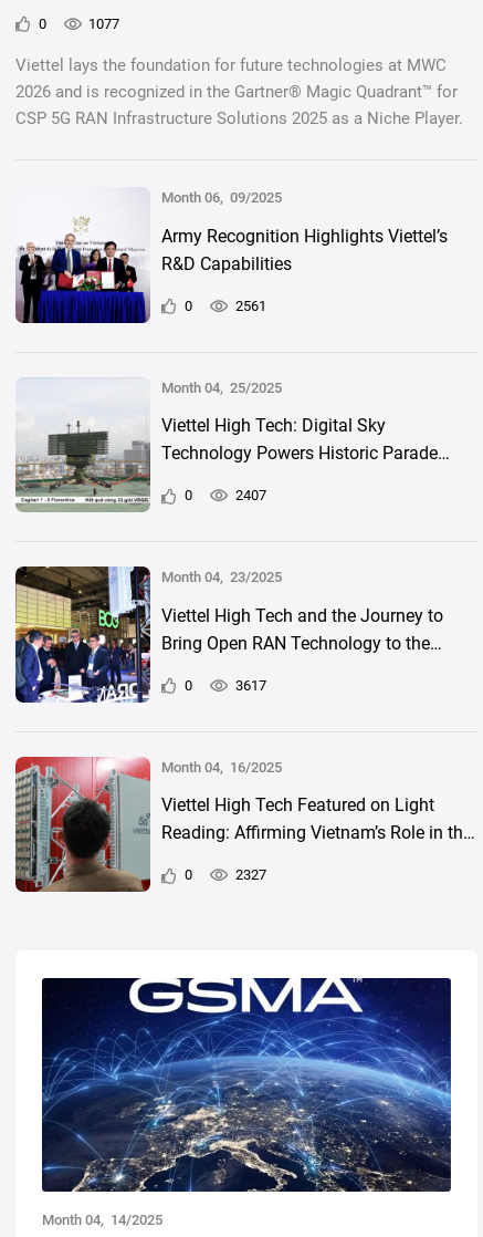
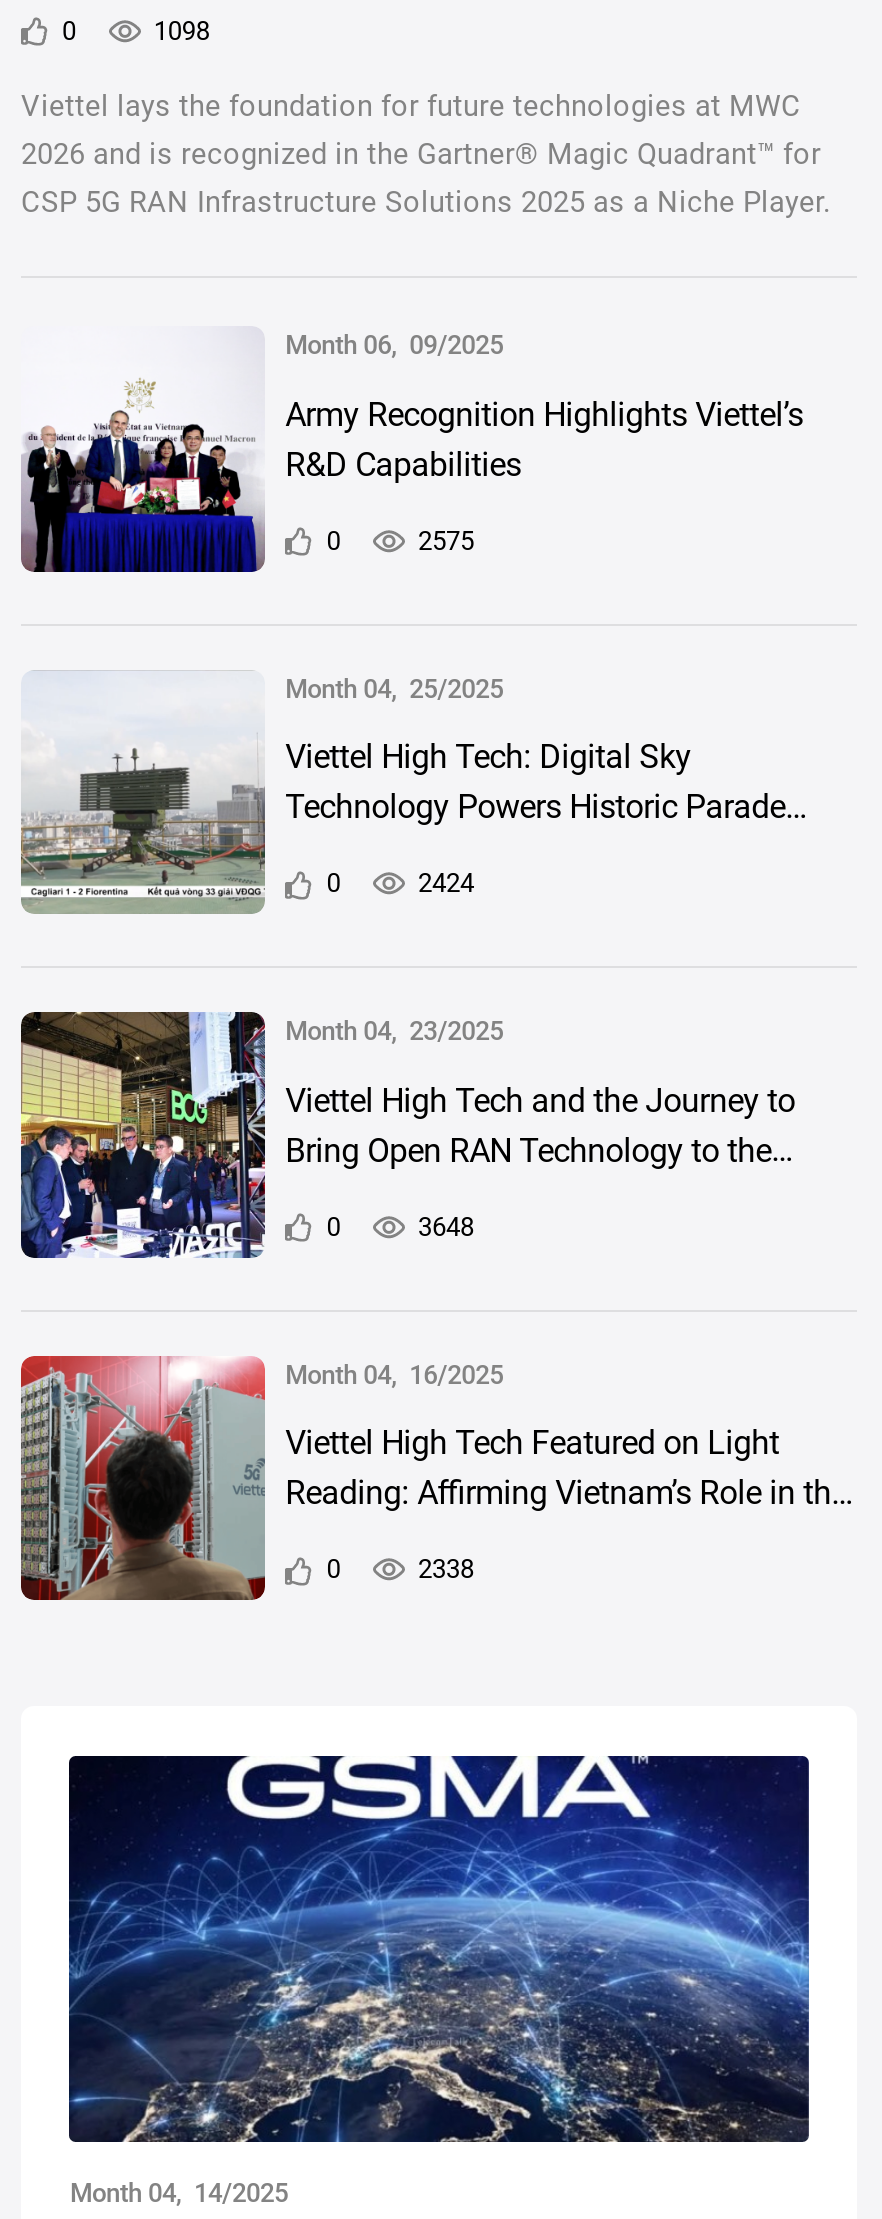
- 1077
+ 1098

- 2561
+ 2575

- 2407
+ 2424

- 3617
+ 3648

- 2327
+ 2338
